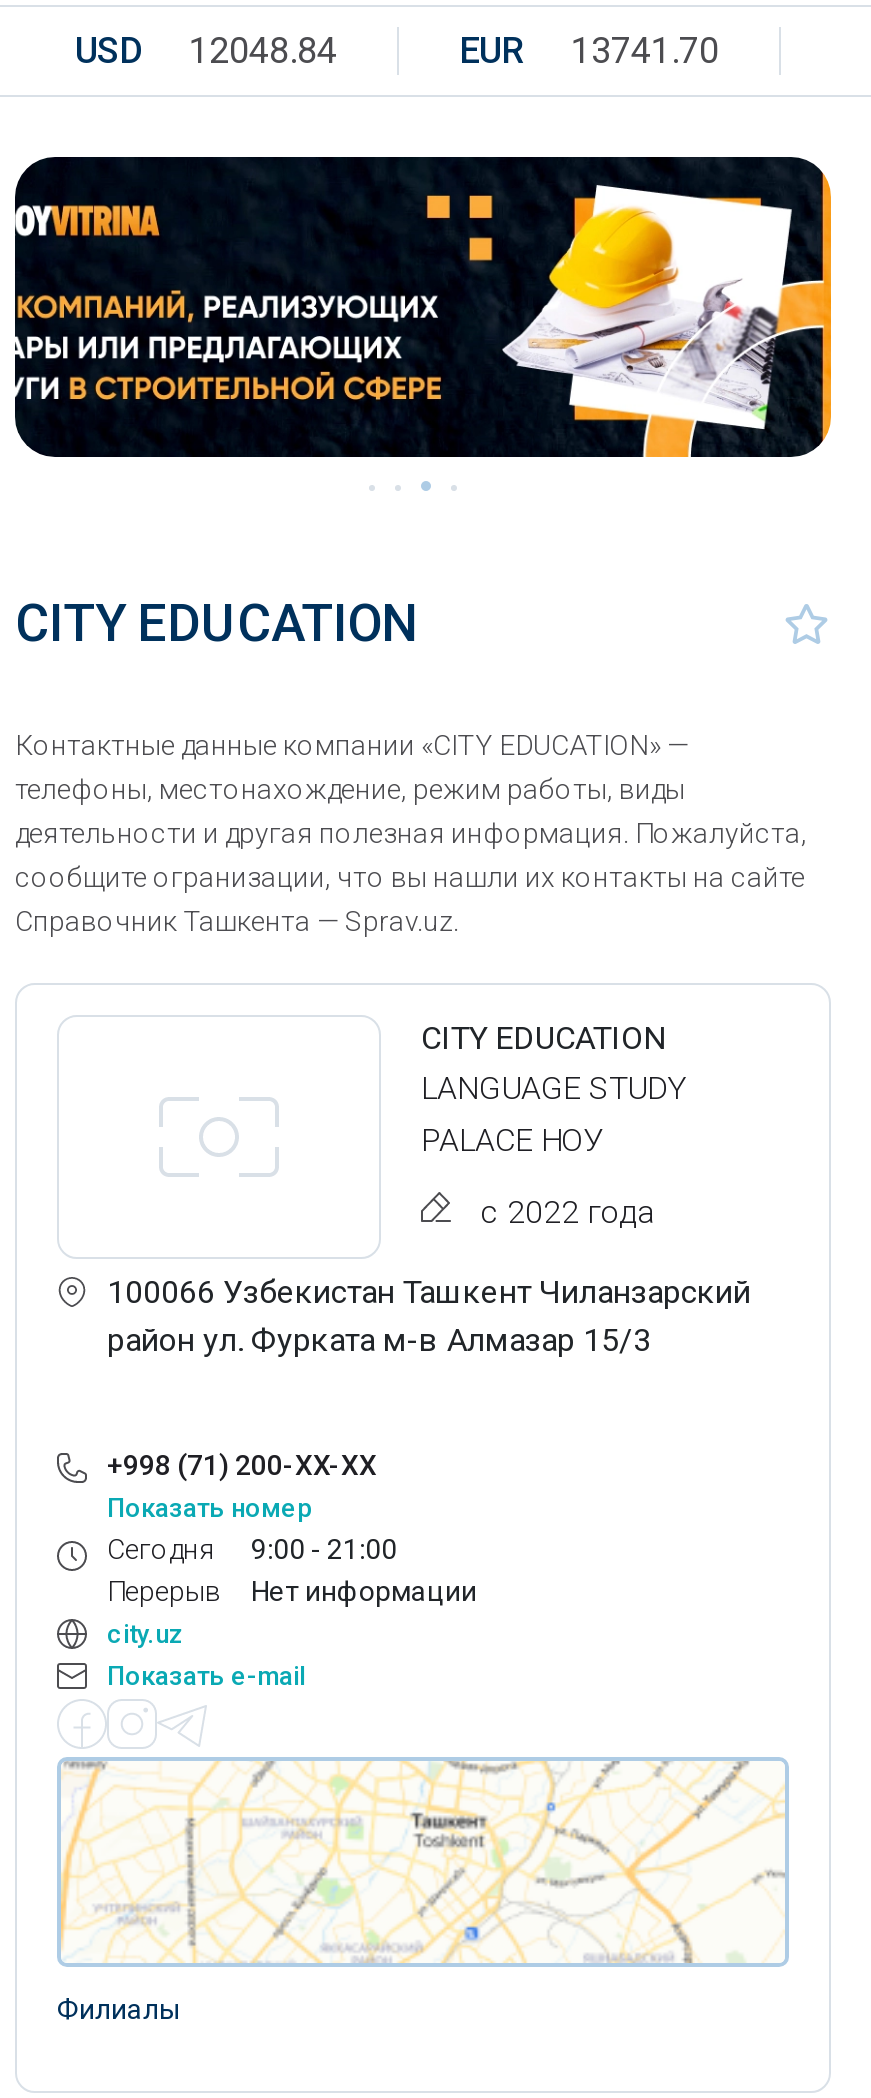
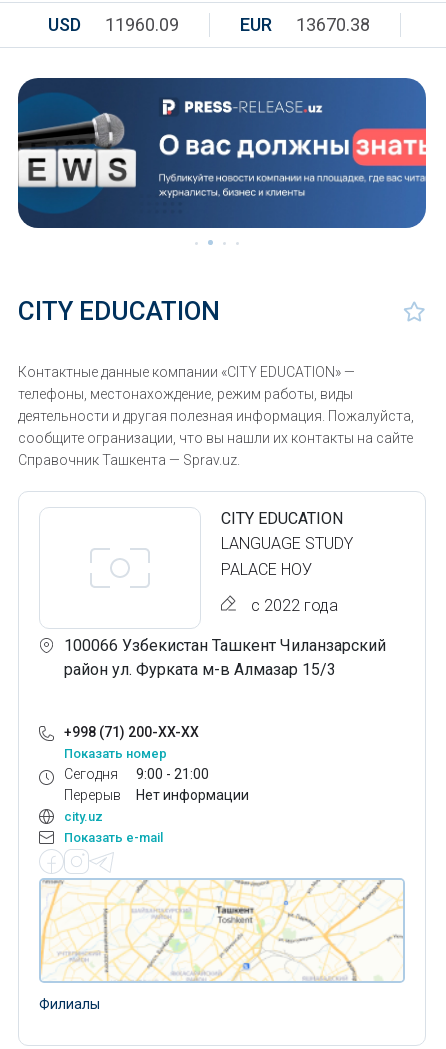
- USD 12048.84
+ USD 11960.09

- EUR 13741.70
+ EUR 13670.38

- [image]
+ [image]
